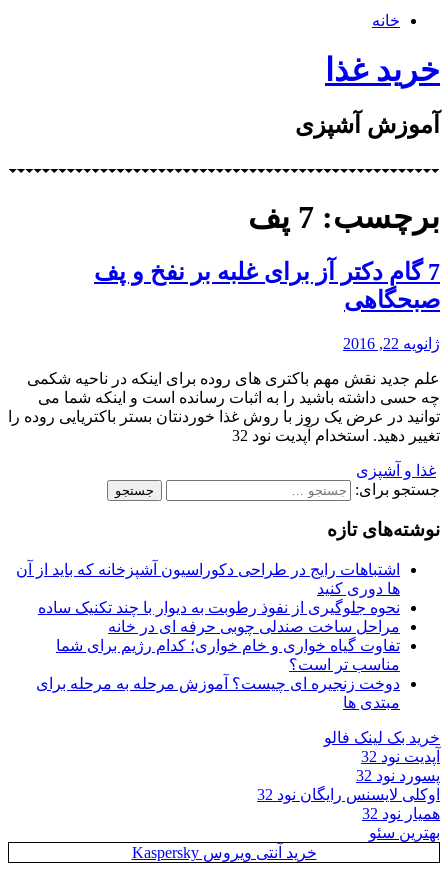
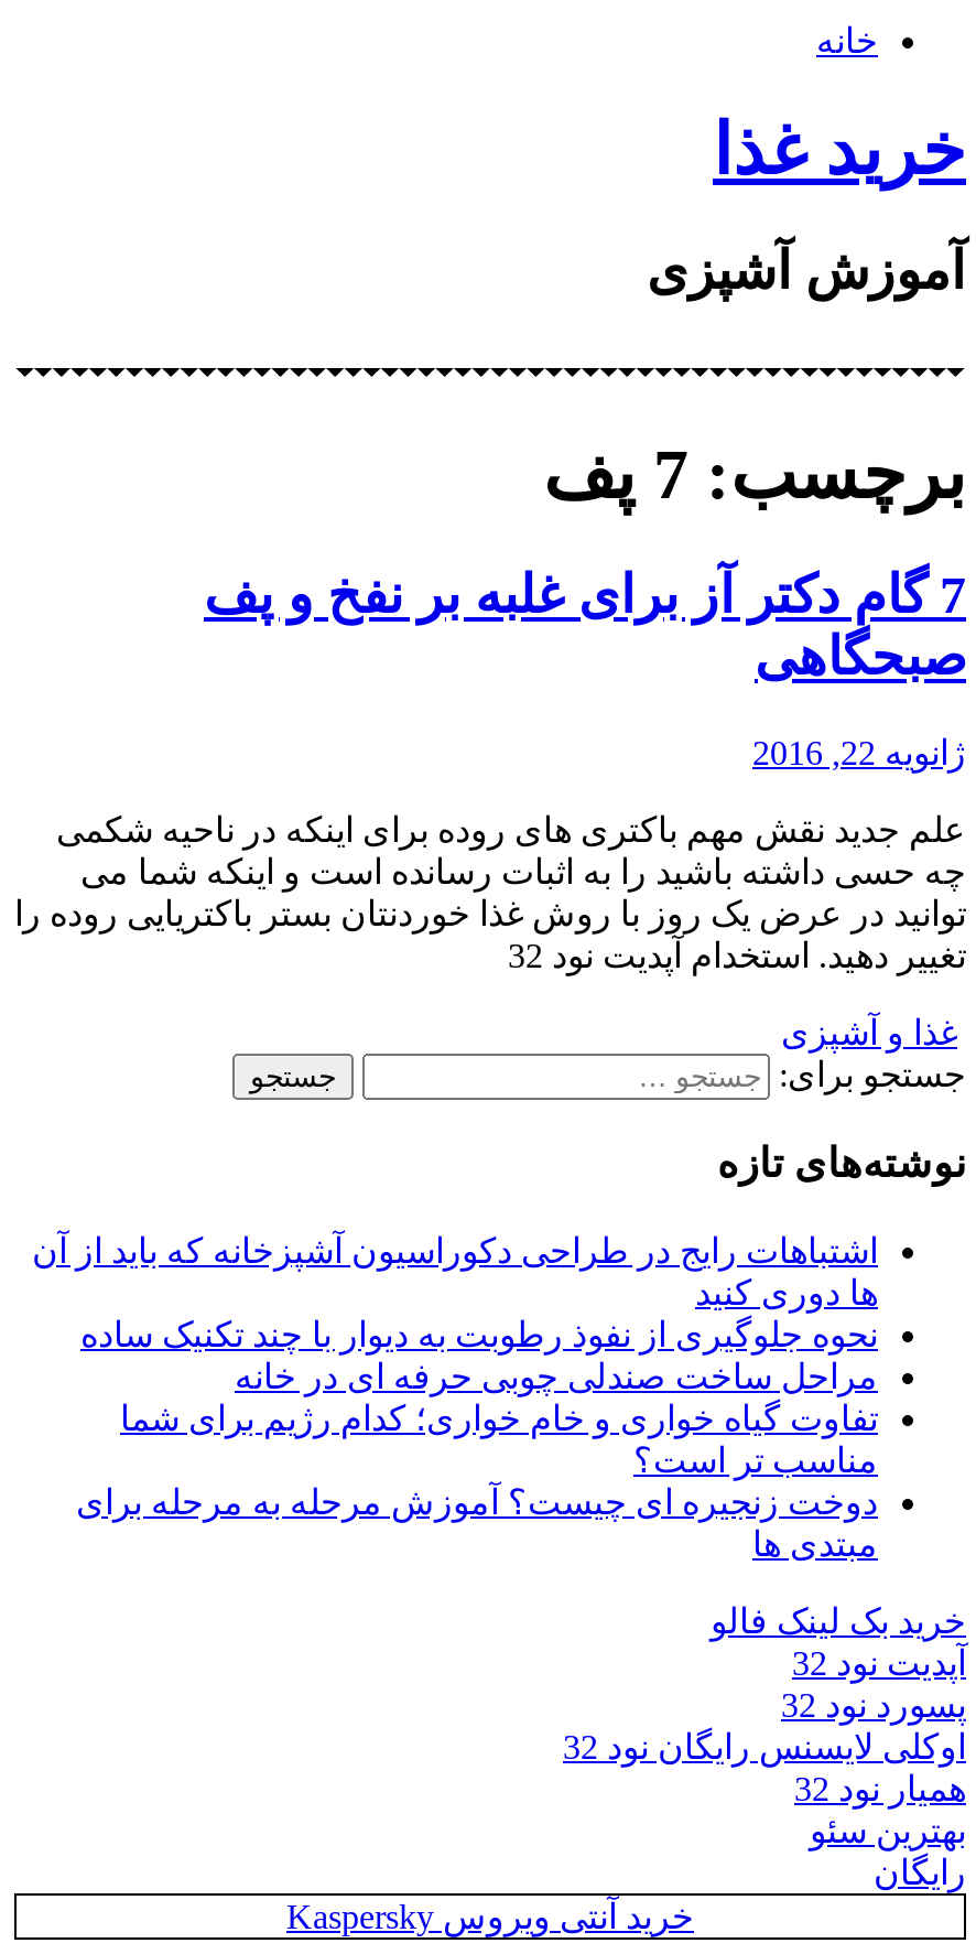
+ رایگان
